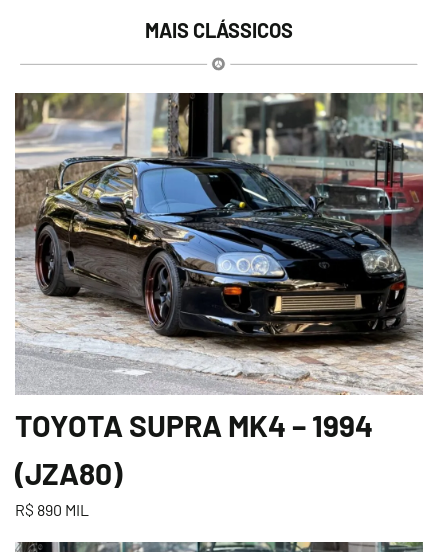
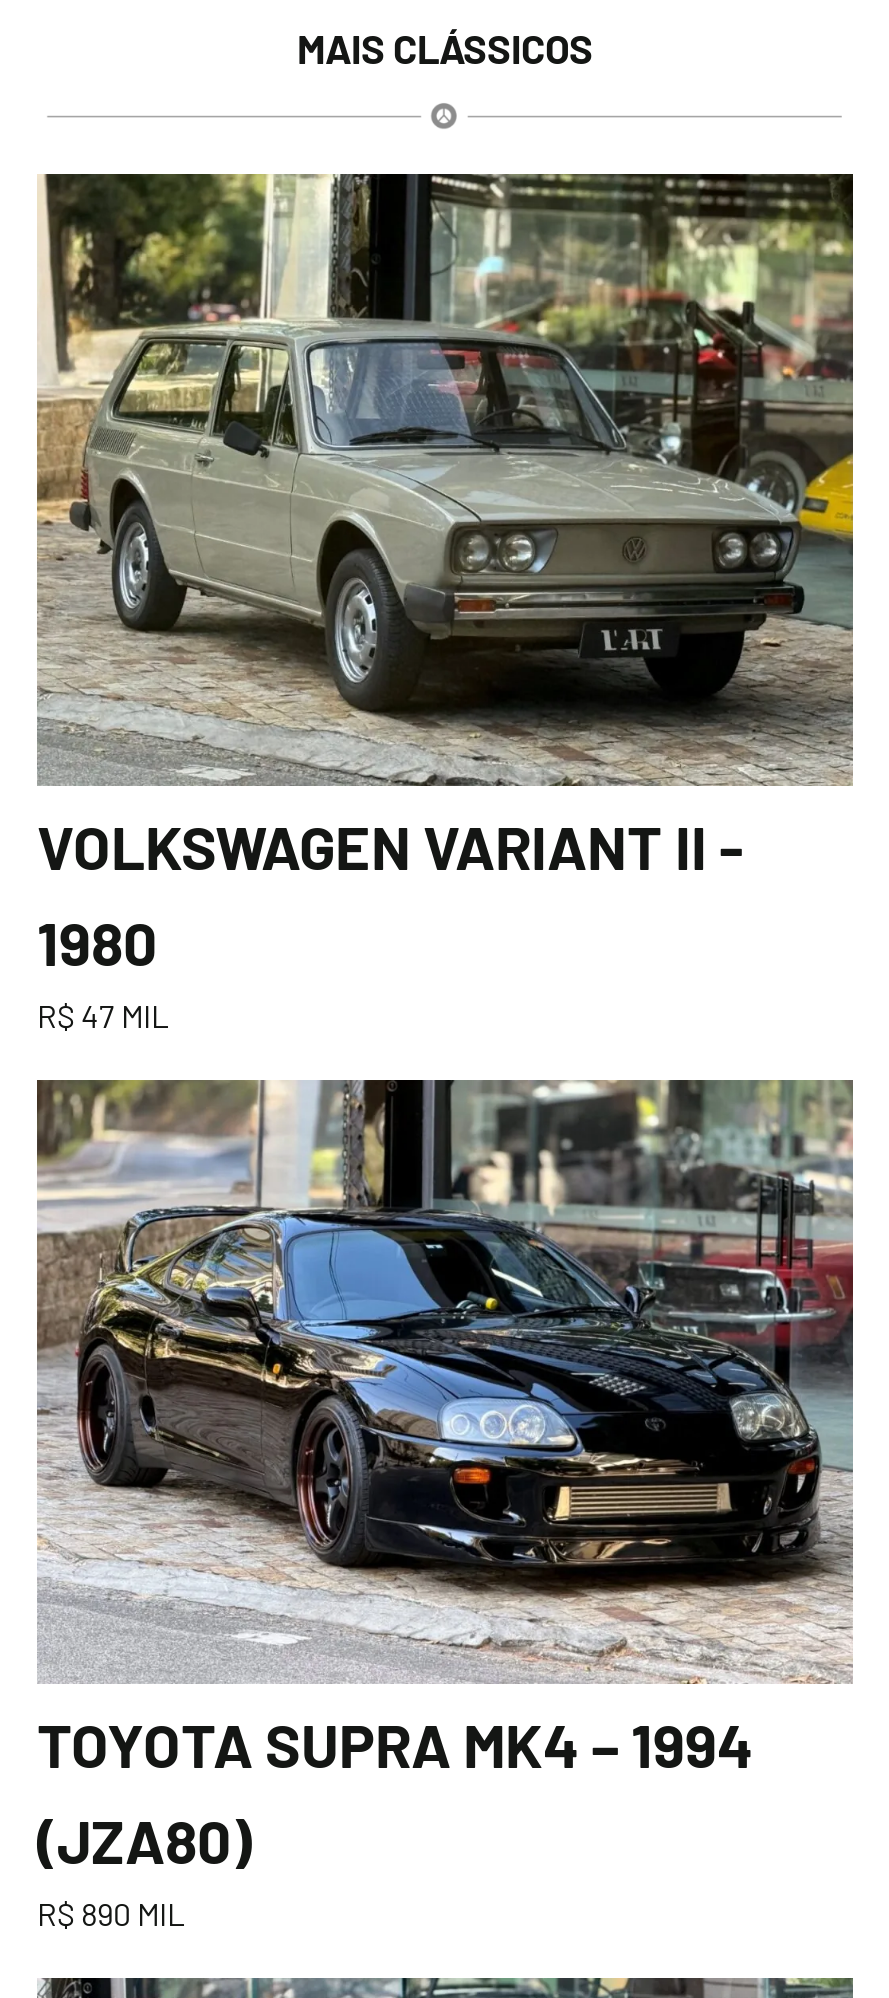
+ [image]
+ VOLKSWAGEN VARIANT II -
+ 1980
+ R$ 47 MIL
